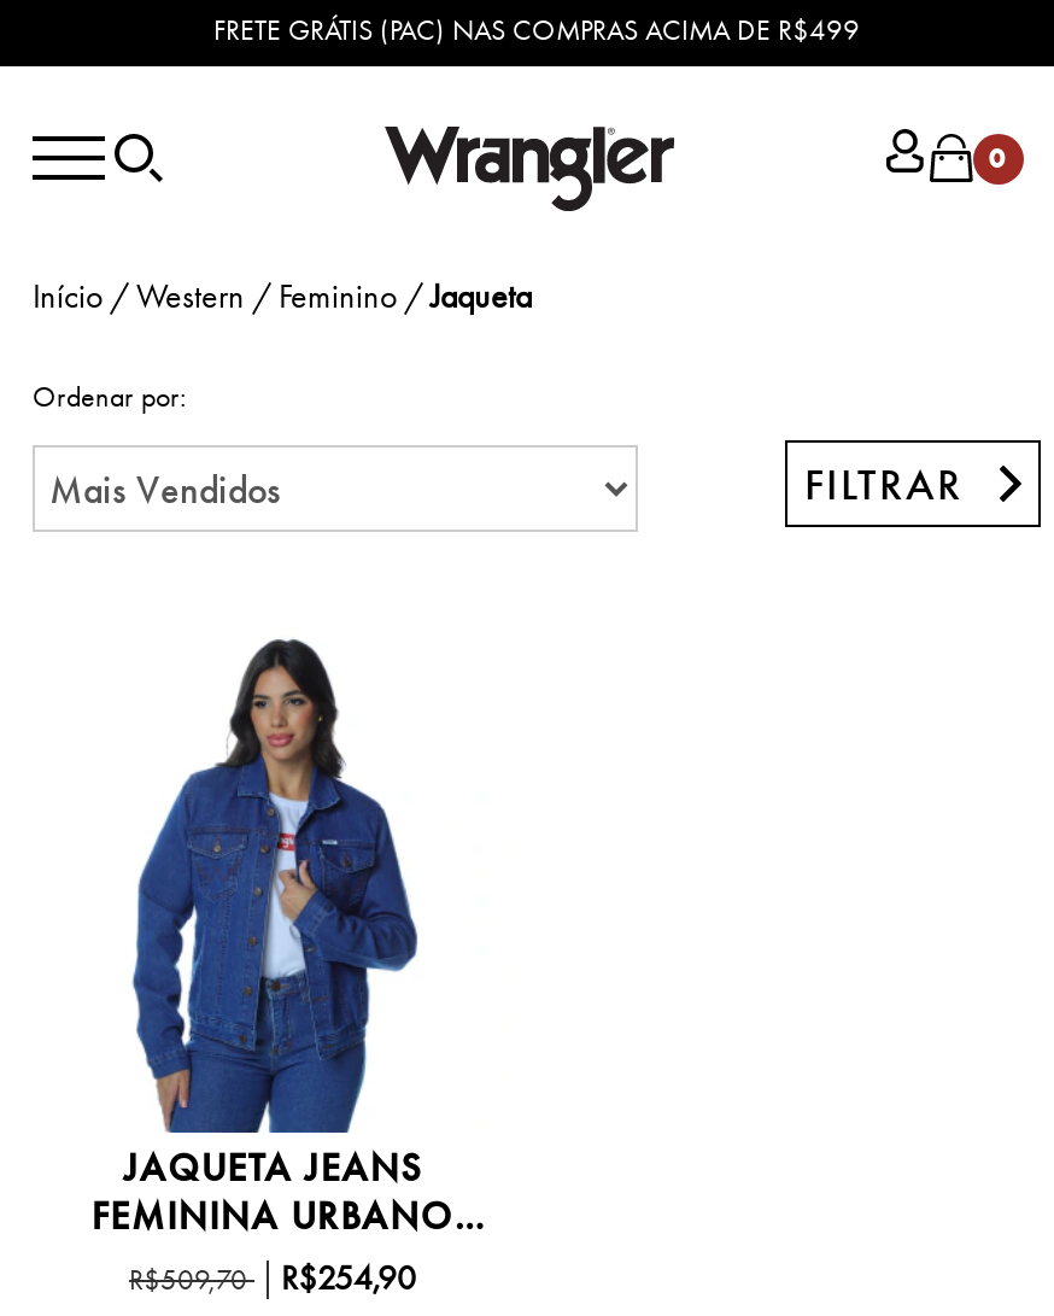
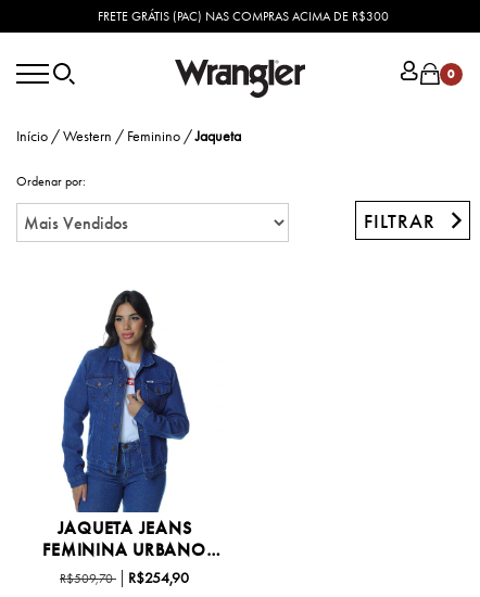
- FRETE GRÁTIS (PAC) NAS COMPRAS ACIMA DE R$499
+ FRETE GRÁTIS (PAC) NAS COMPRAS ACIMA DE R$300
